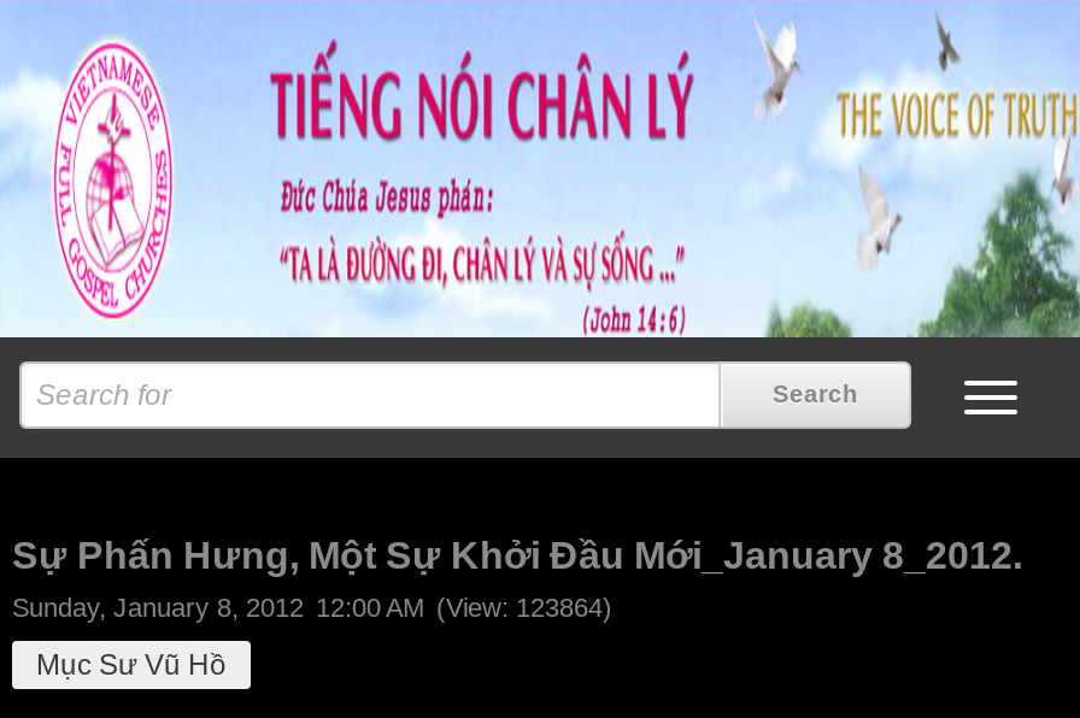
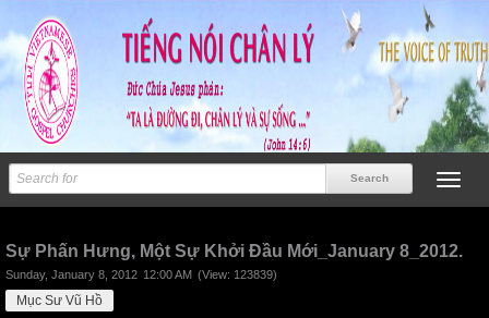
- Sunday, January 8, 2012 12:00 AM (View: 123864)
+ Sunday, January 8, 2012 12:00 AM (View: 123839)
